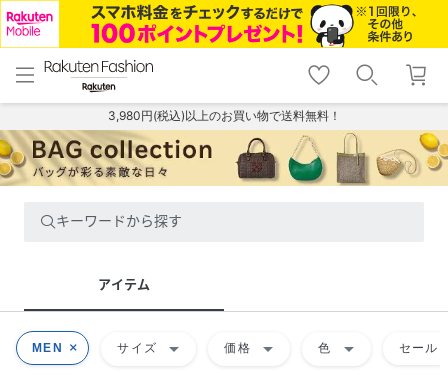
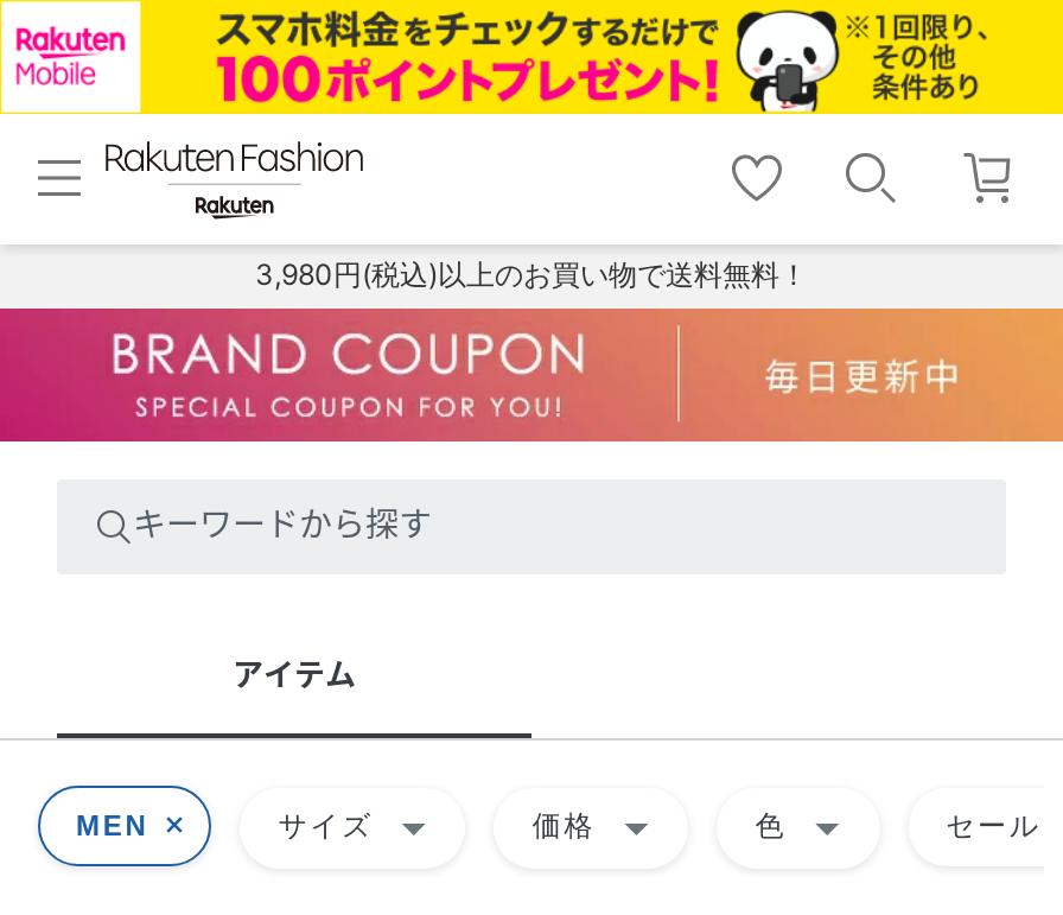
- [image]
+ [image]
